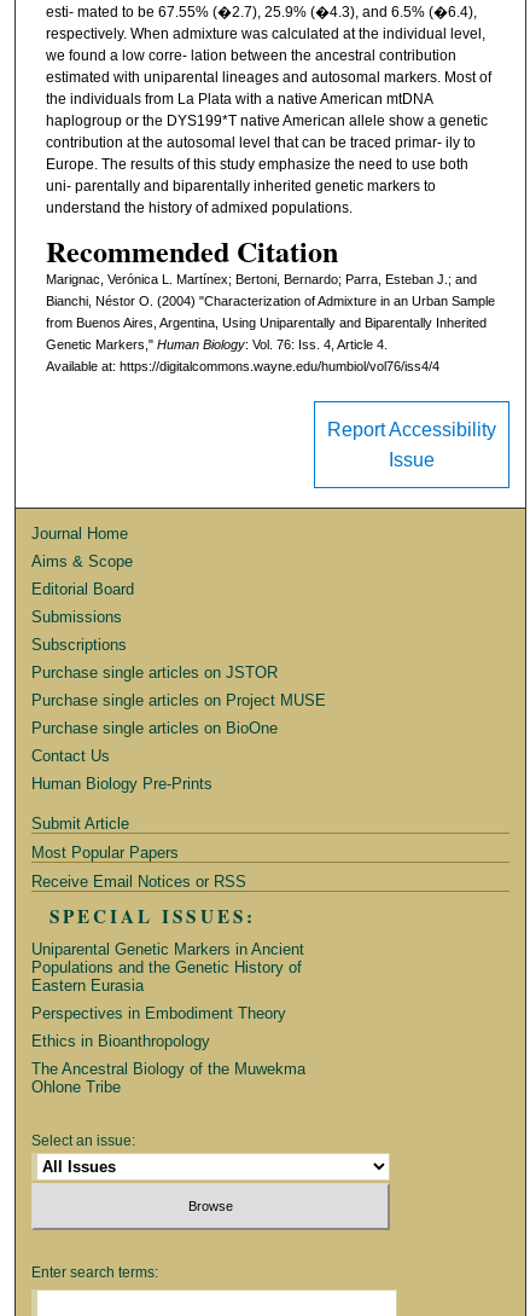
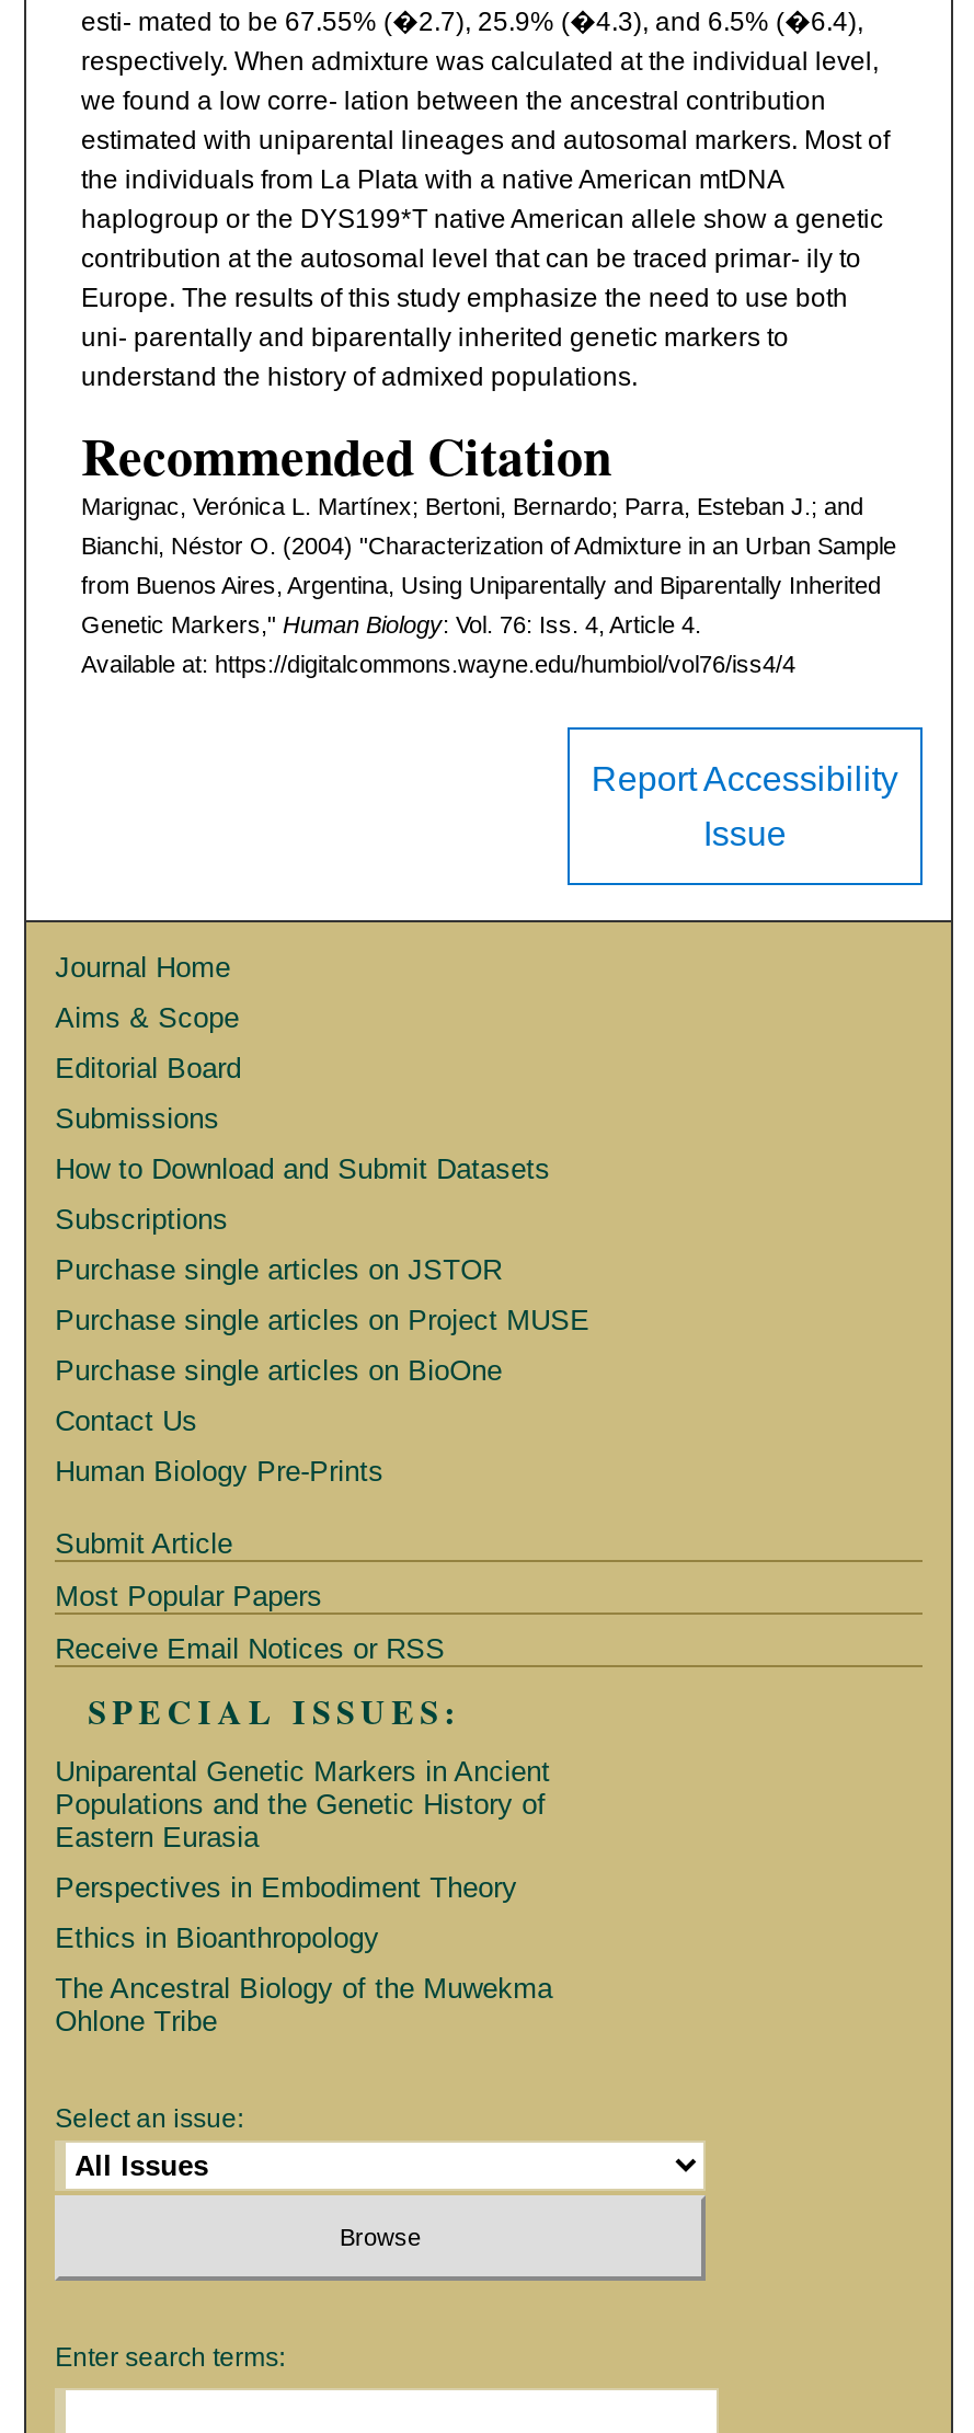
+ How to Download and Submit Datasets
